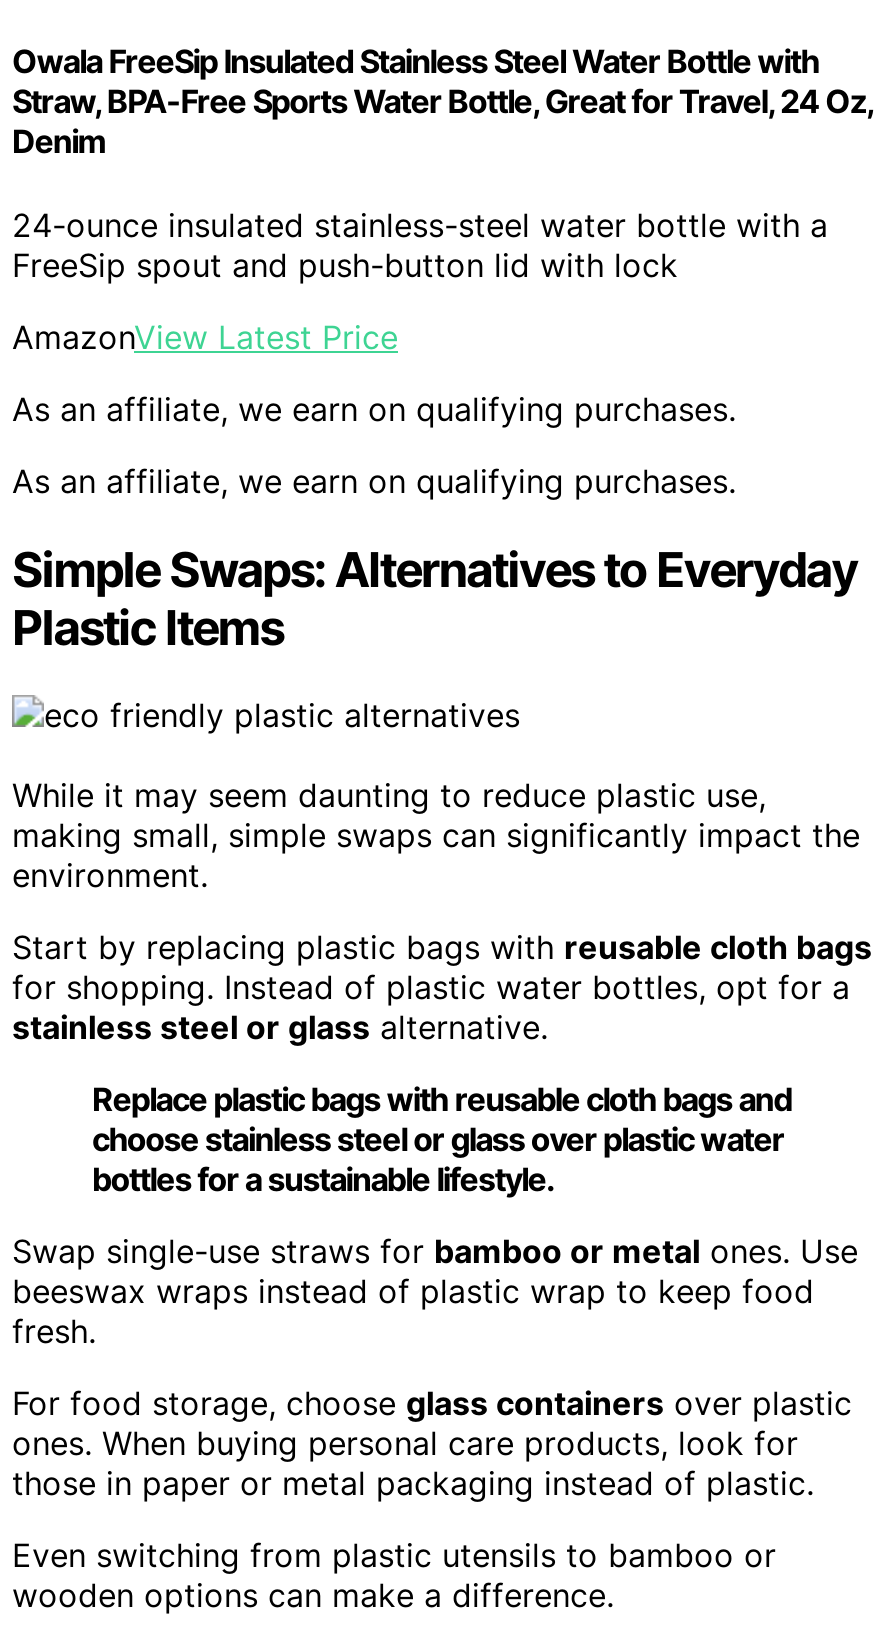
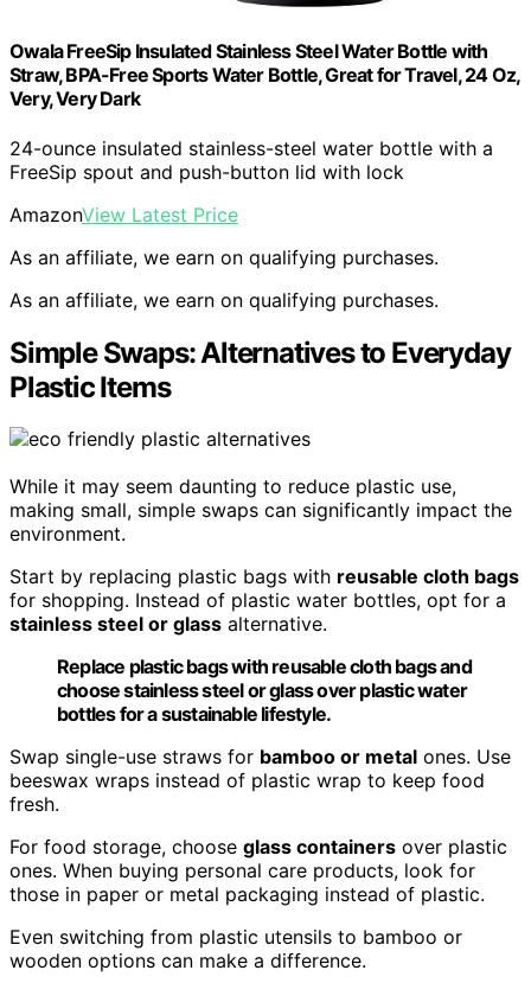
- Denim
+ Very, Very Dark
